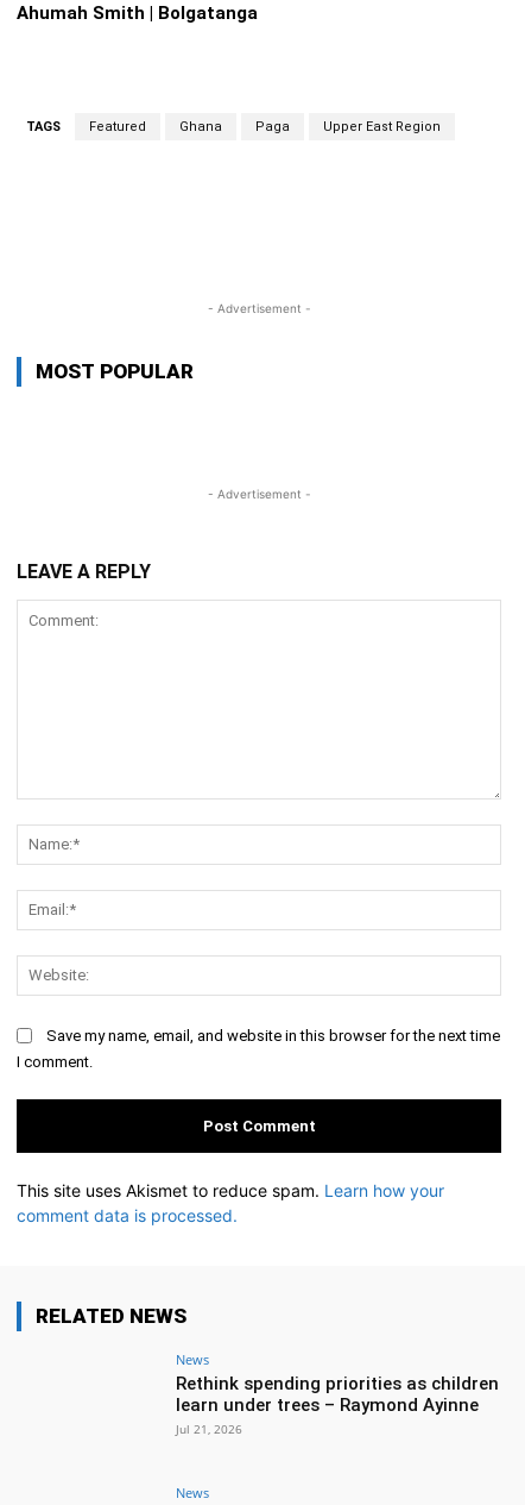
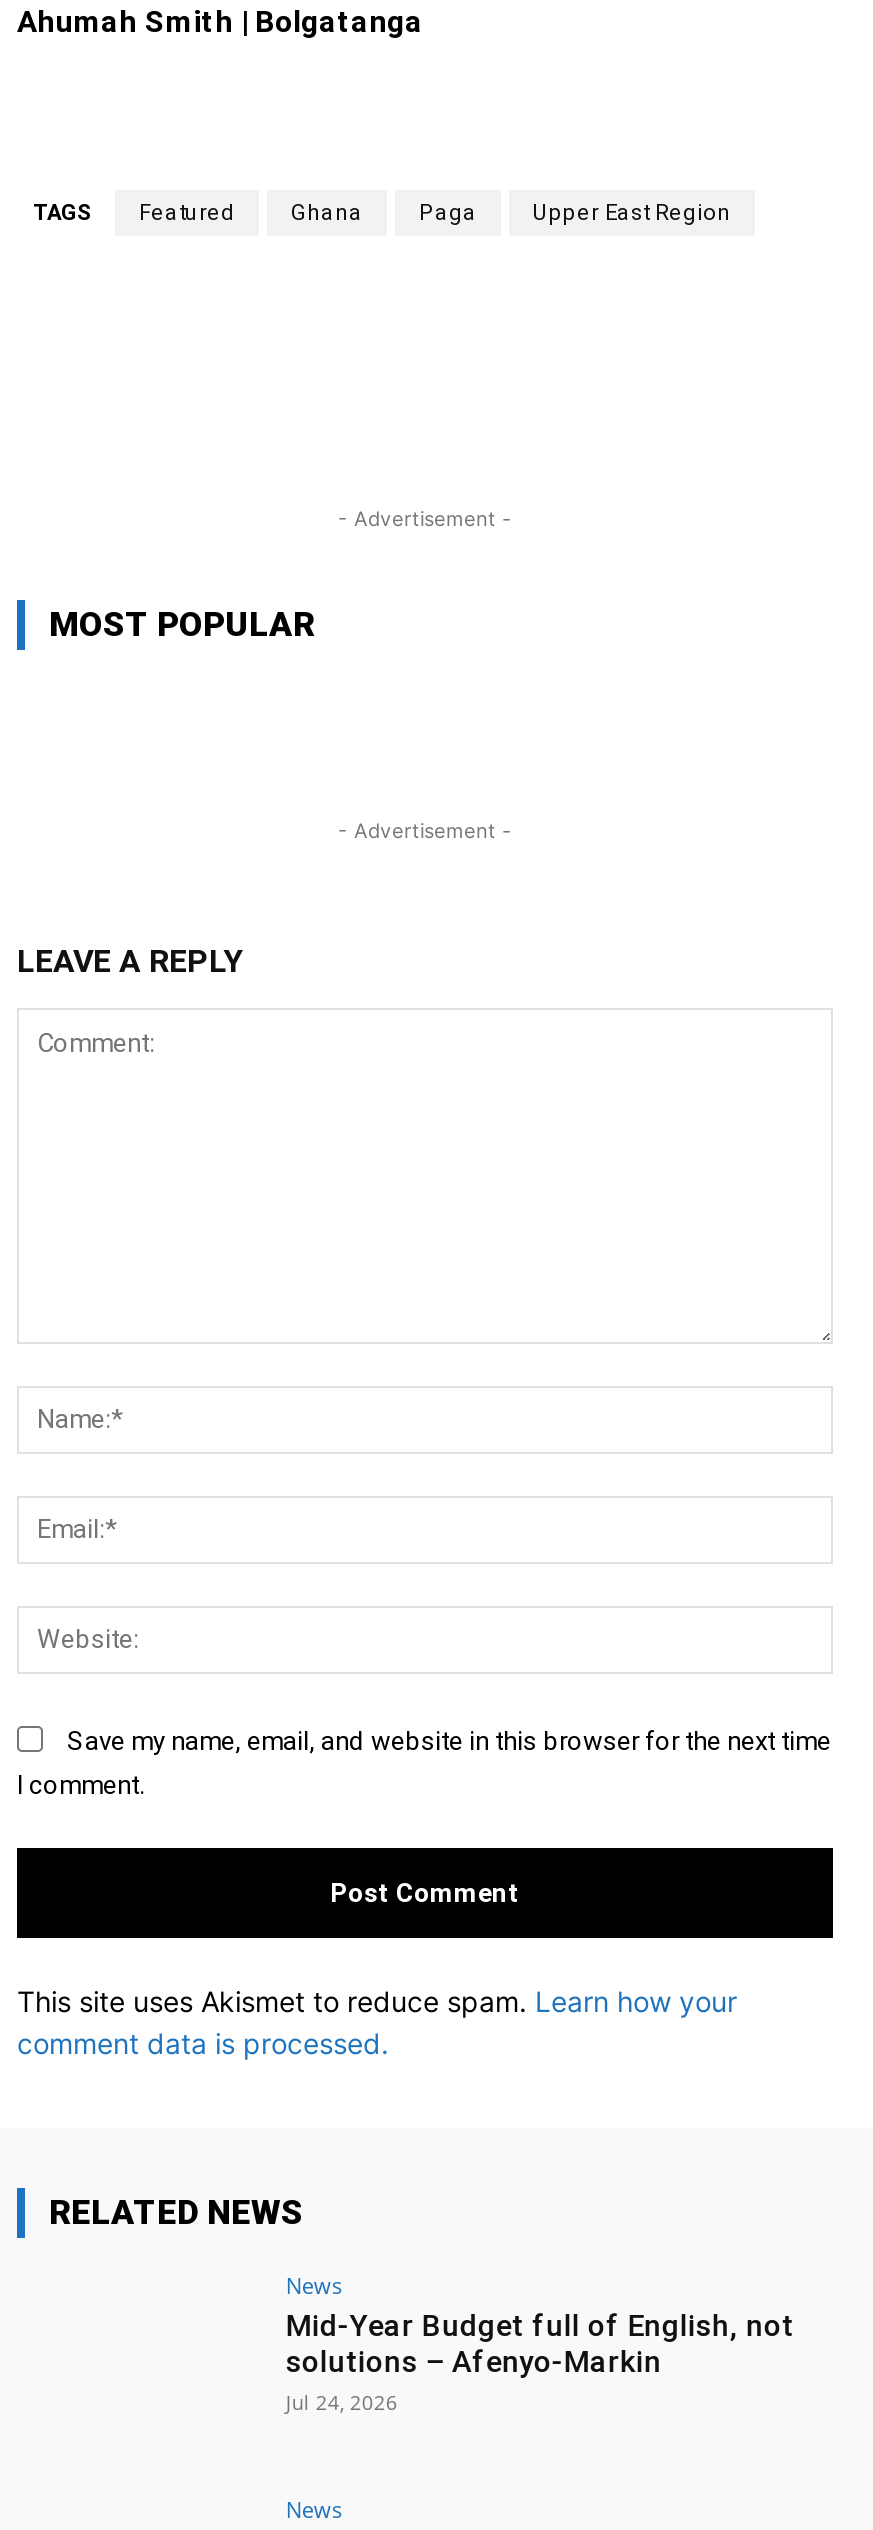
- Rethink spending priorities as children
- learn under trees – Raymond Ayinne
- Jul 21, 2026
+ Mid-Year Budget full of English, not
+ solutions – Afenyo-Markin
+ Jul 24, 2026
